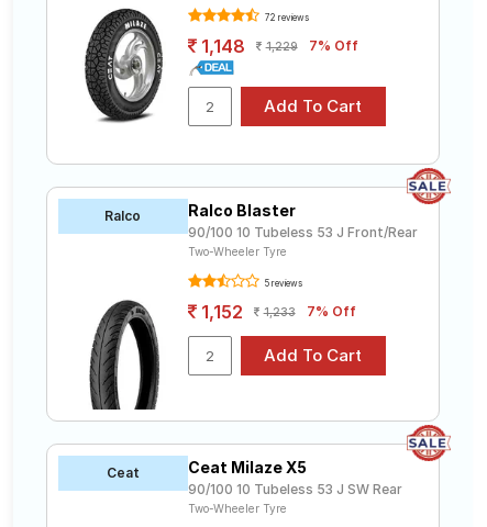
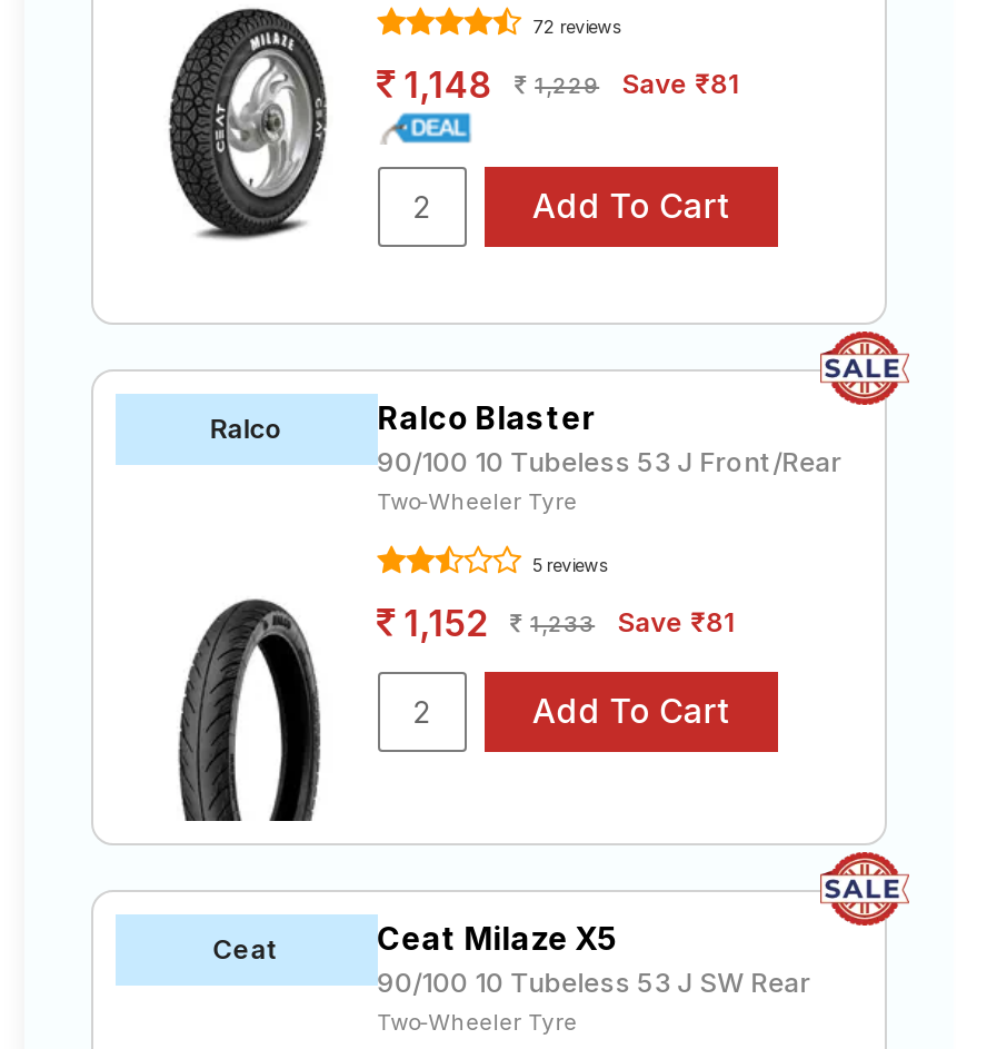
- 7% Off
+ Save ₹81

- 1,152 1,233 7% Off
+ 1,152 1,233 Save ₹81
